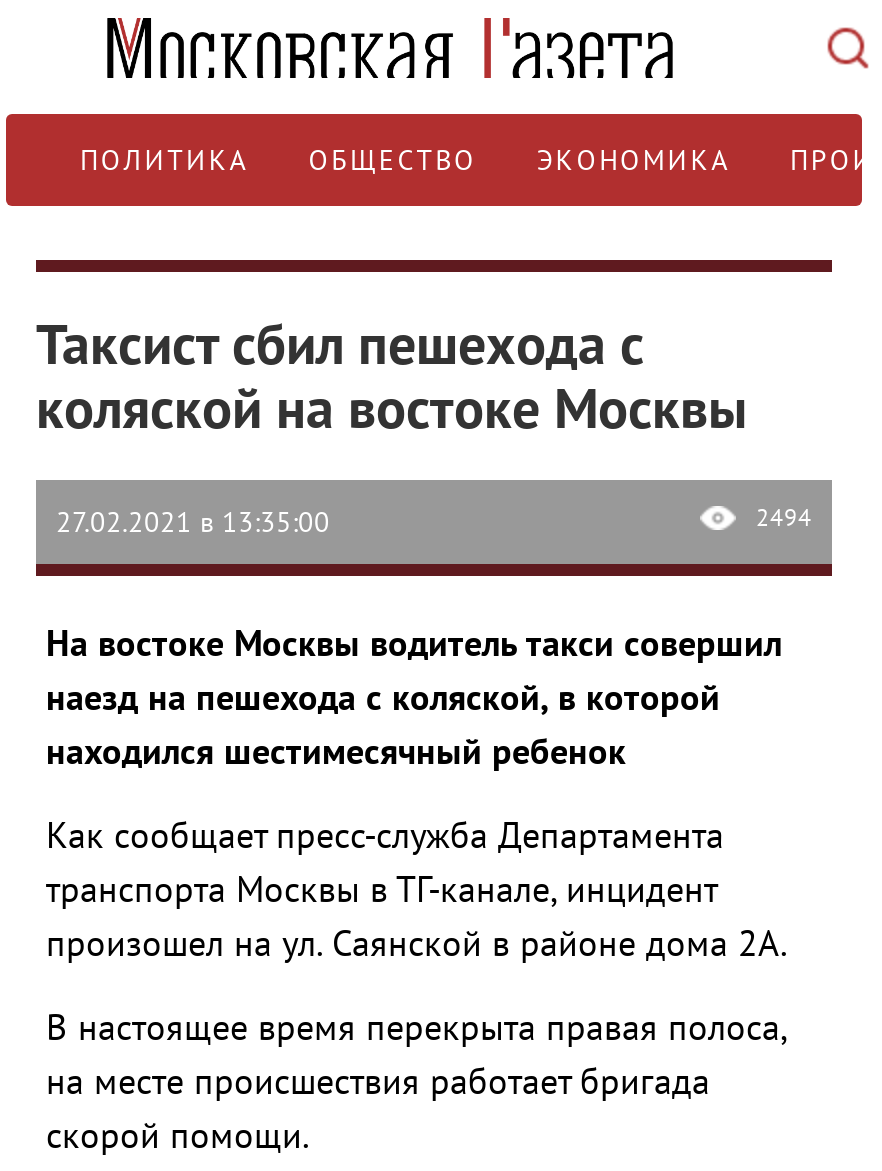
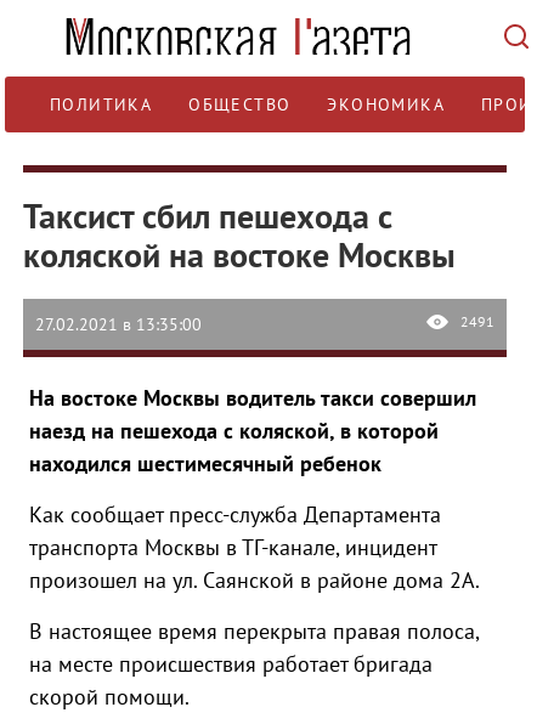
- 2494
+ 2491
